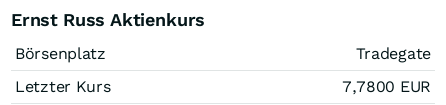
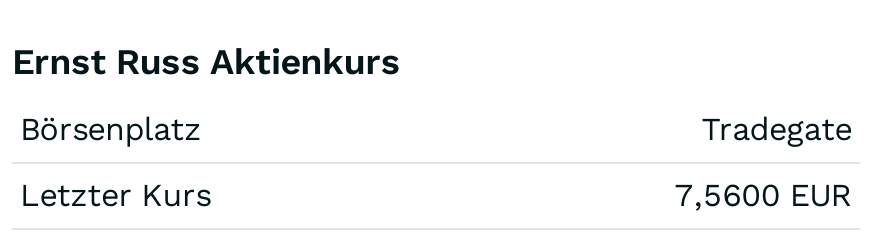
- 7,7800 EUR
+ 7,5600 EUR
